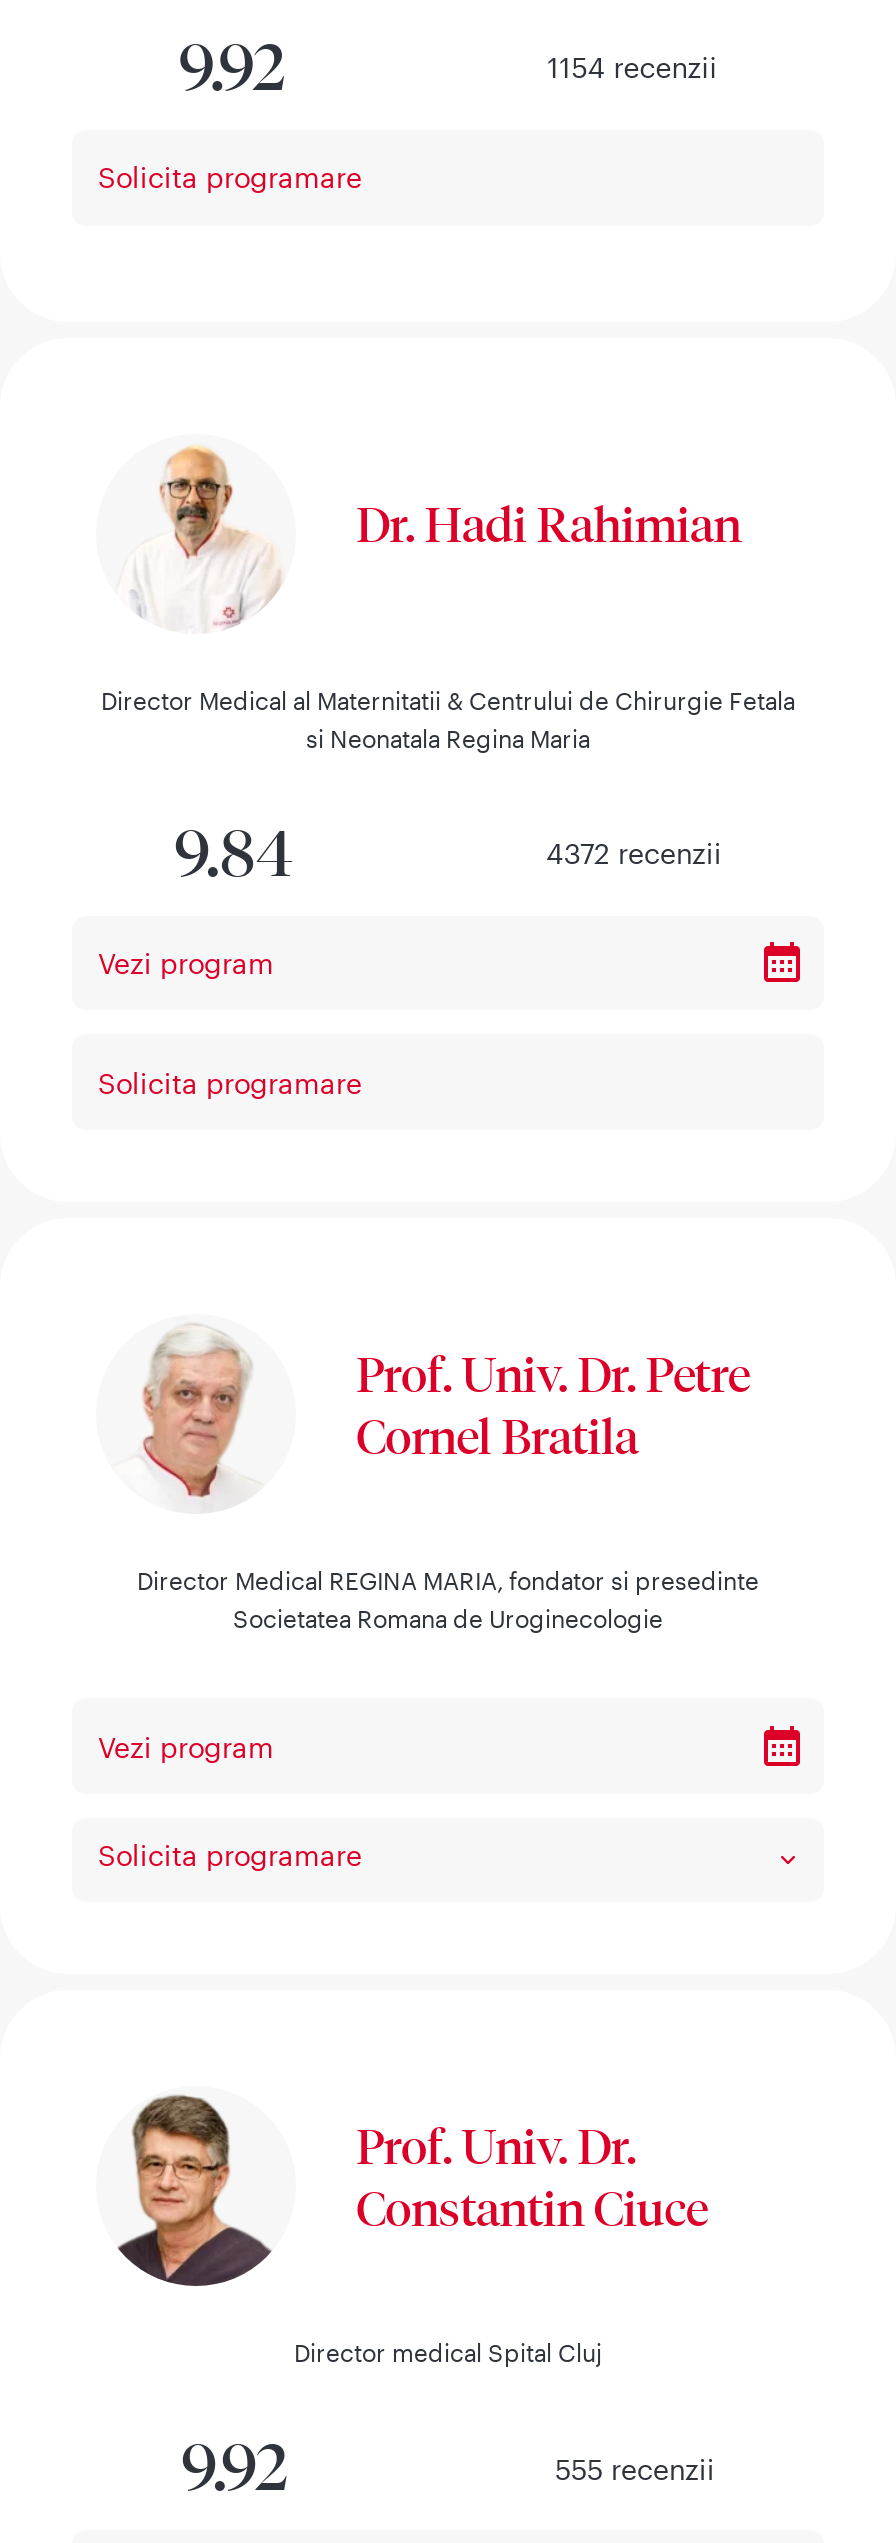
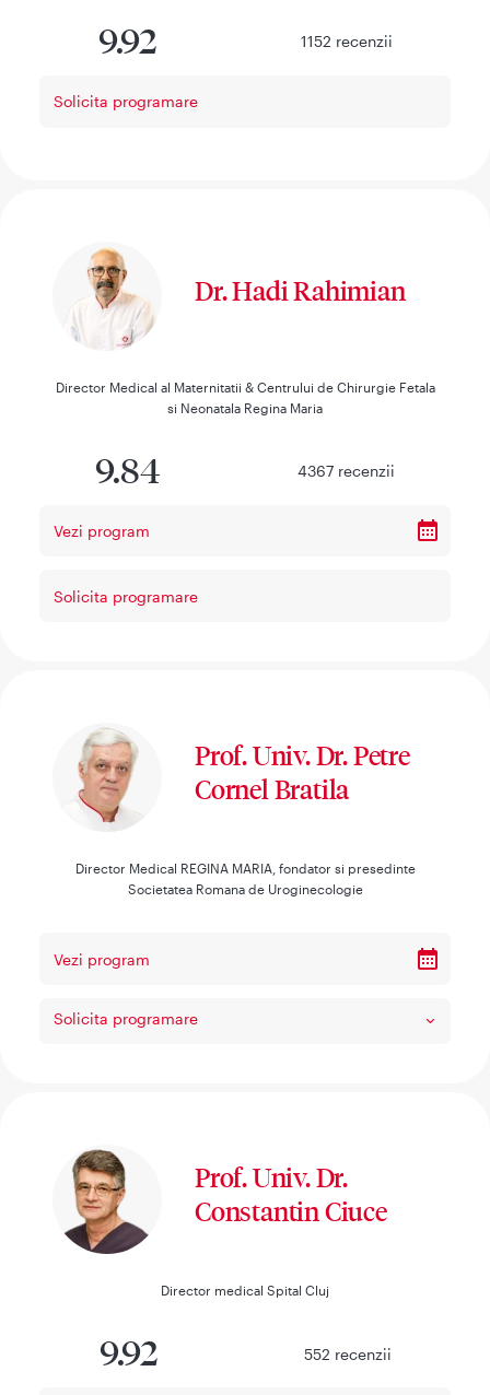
- 1154 recenzii
+ 1152 recenzii

- 4372 recenzii
+ 4367 recenzii

- 555 recenzii
+ 552 recenzii
